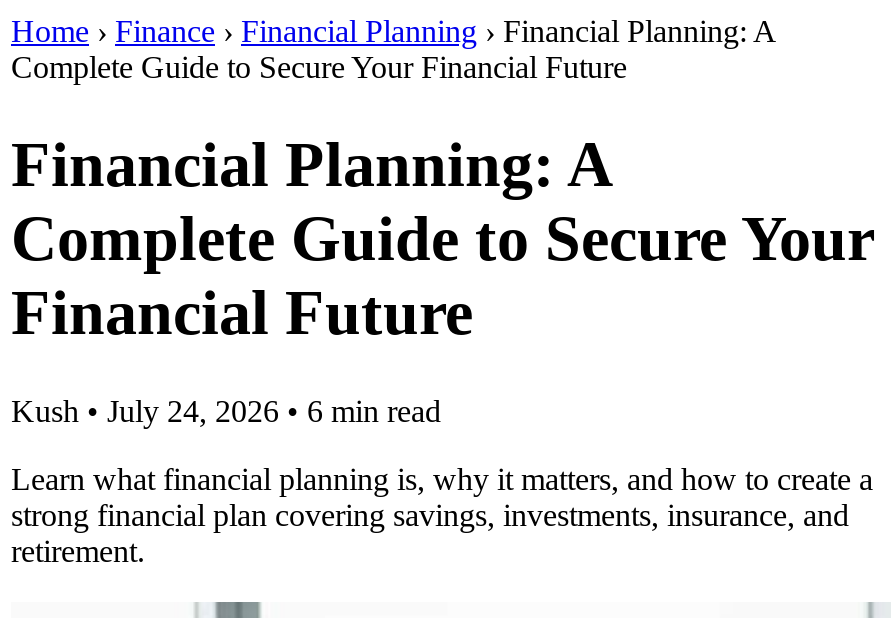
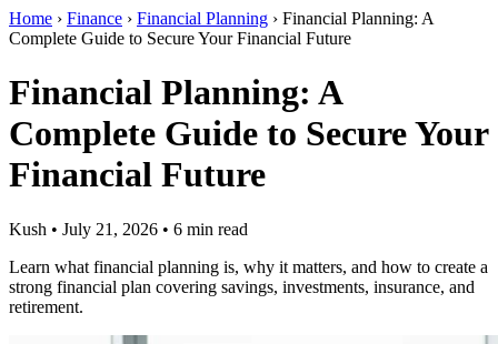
- Kush • July 24, 2026 • 6 min read
+ Kush • July 21, 2026 • 6 min read
